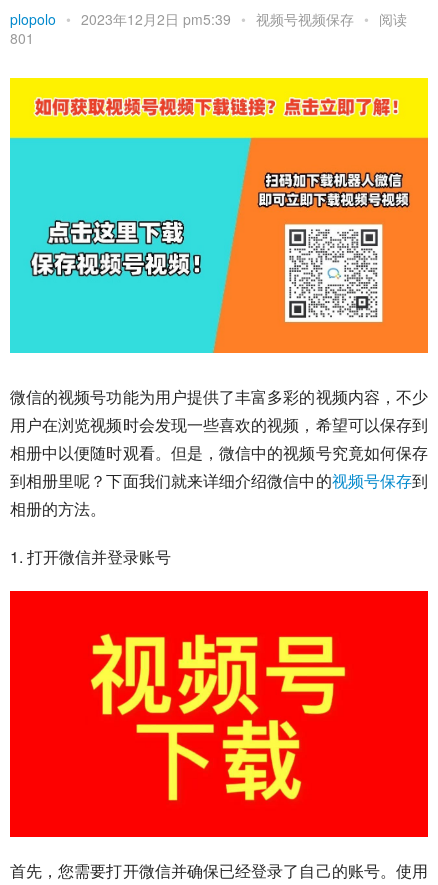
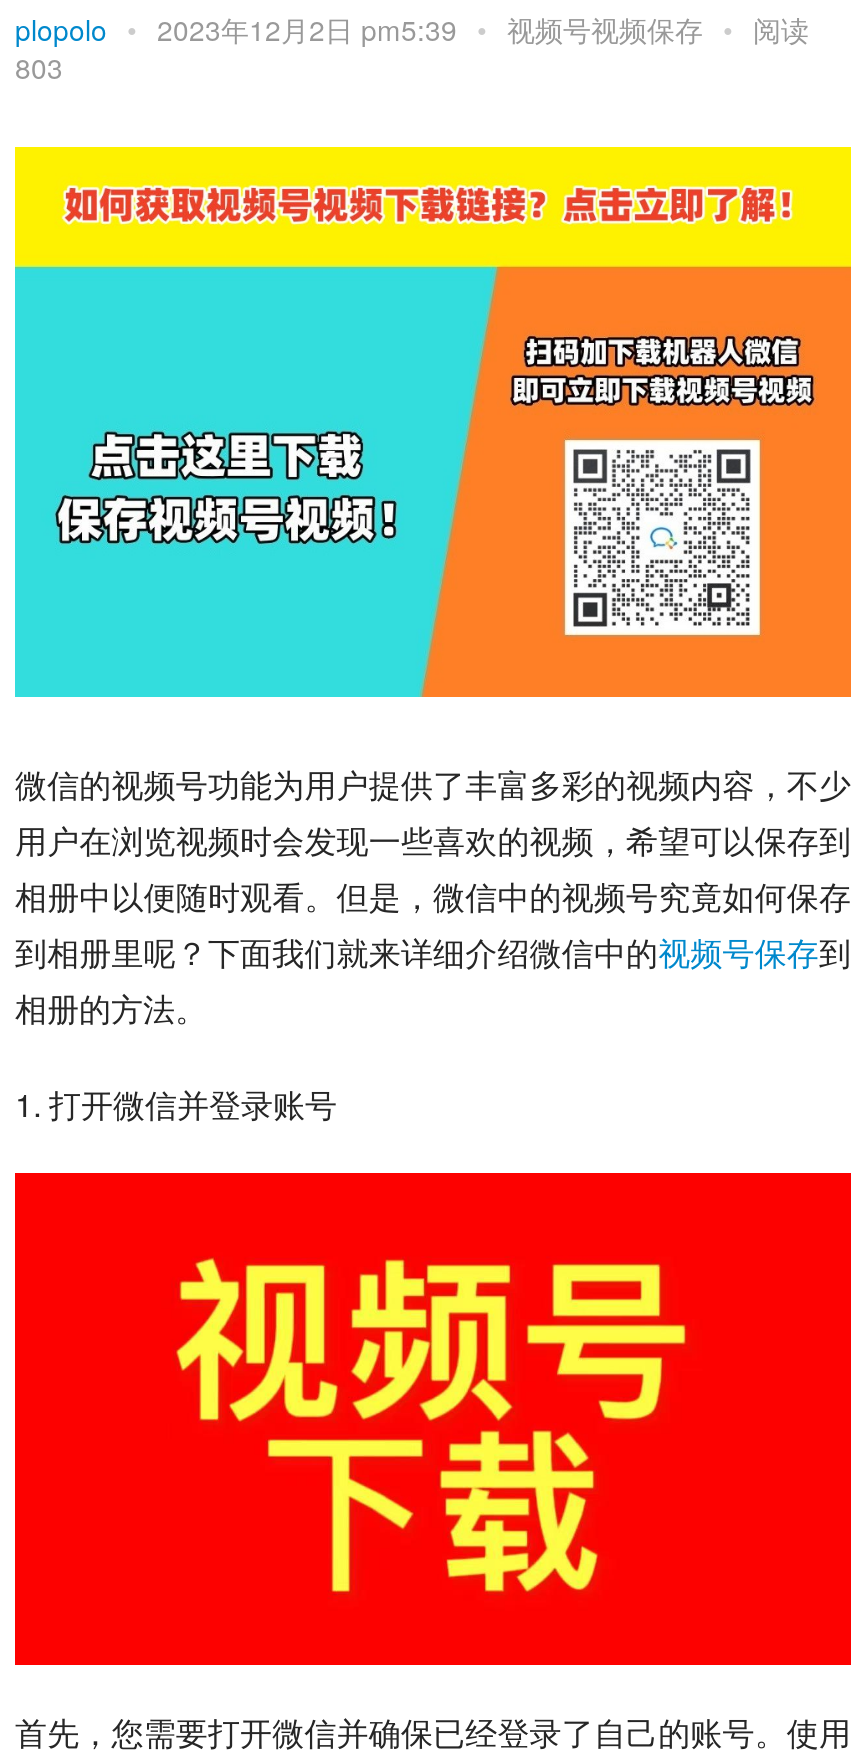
- 801
+ 803
